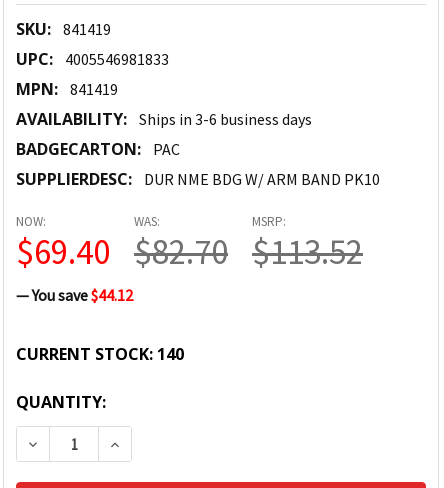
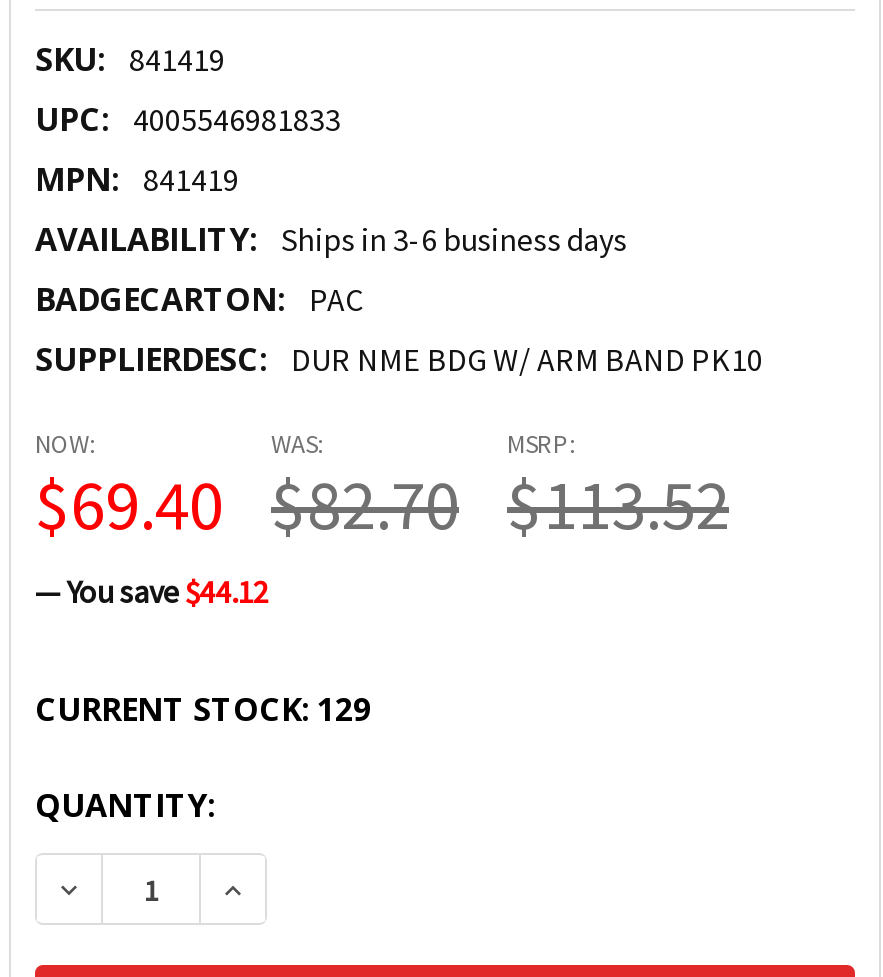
- CURRENT STOCK: 140
+ CURRENT STOCK: 129
